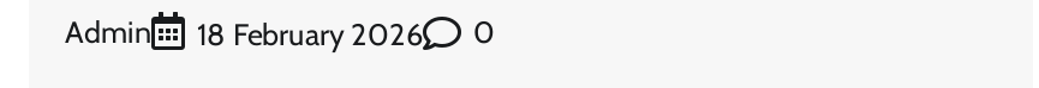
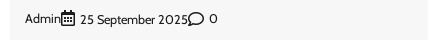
- 18 February 2026
+ 25 September 2025
